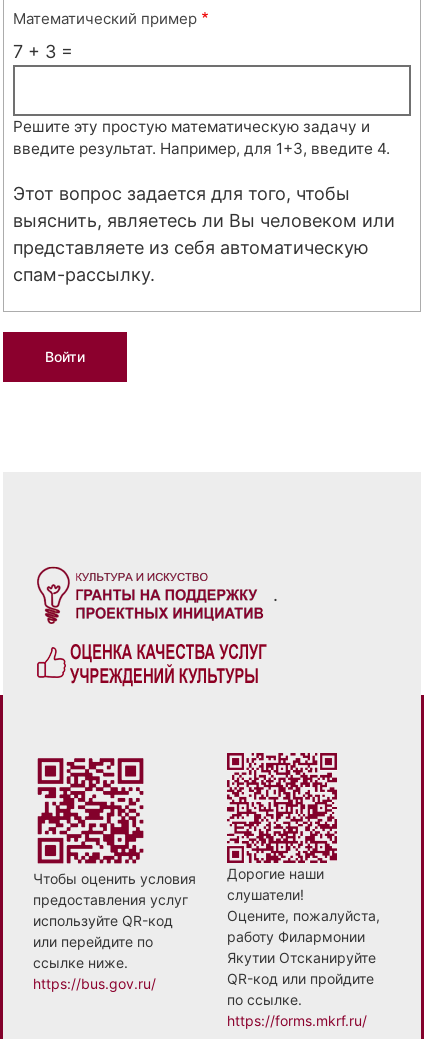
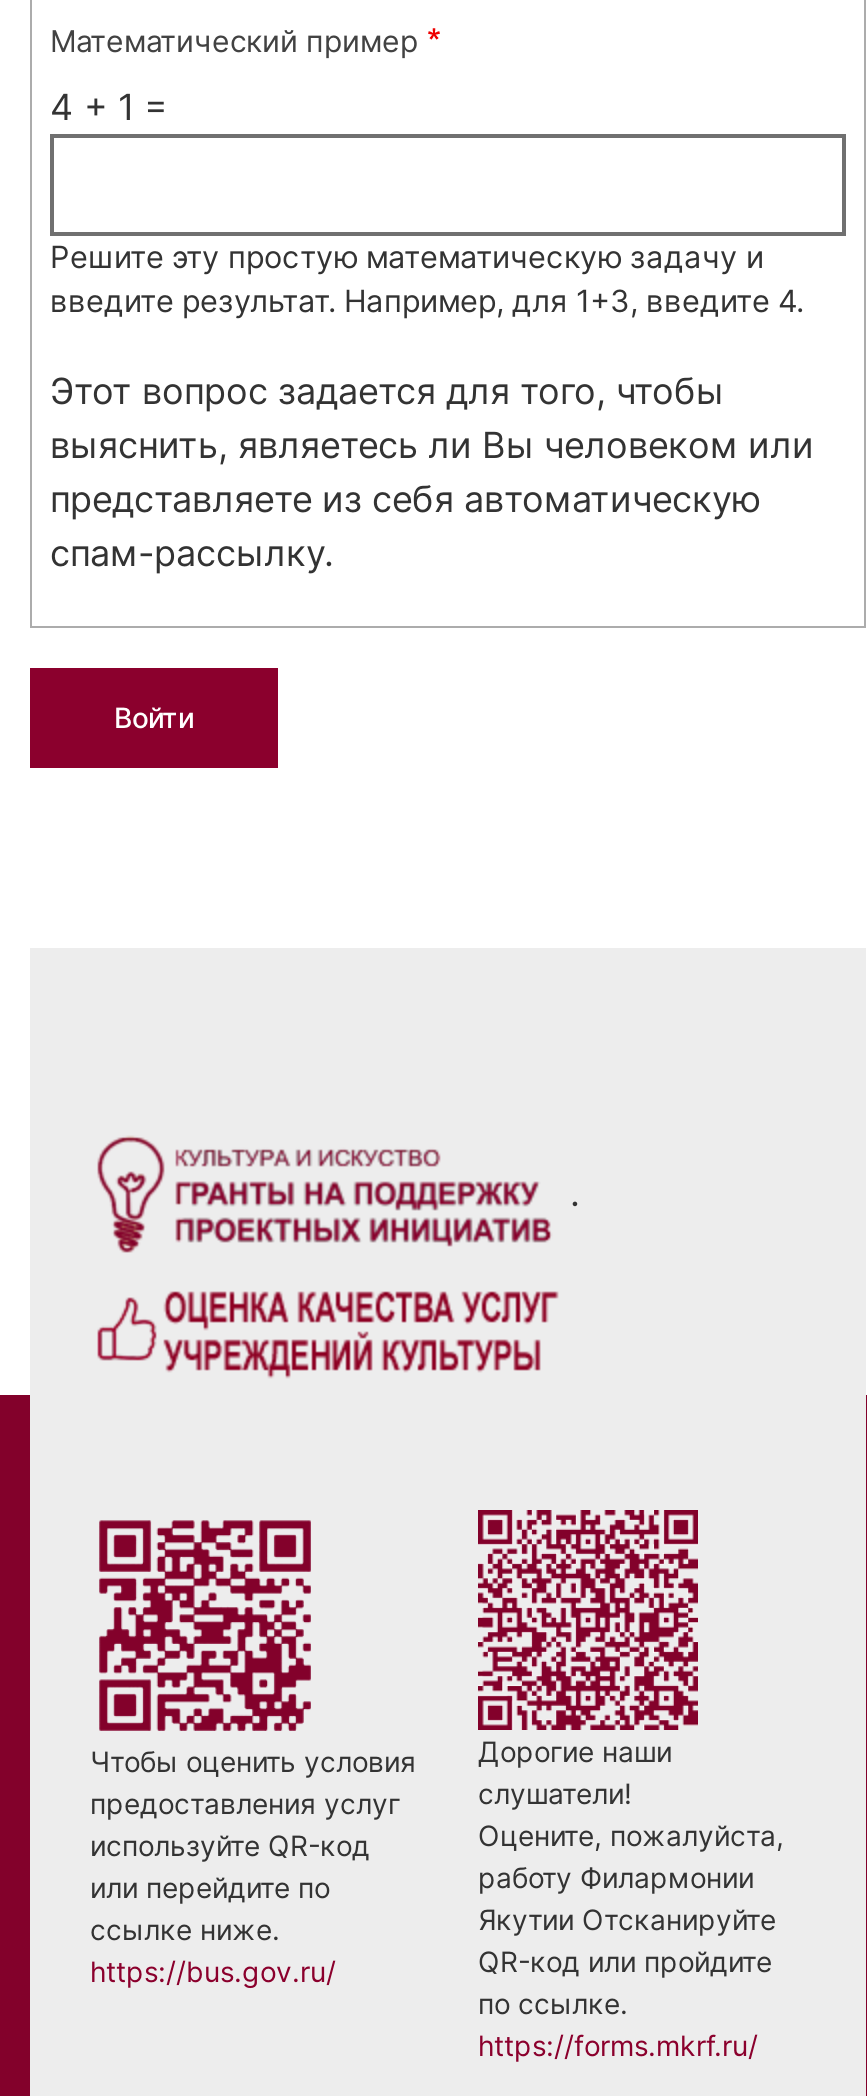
- 7 + 3 =
+ 4 + 1 =
